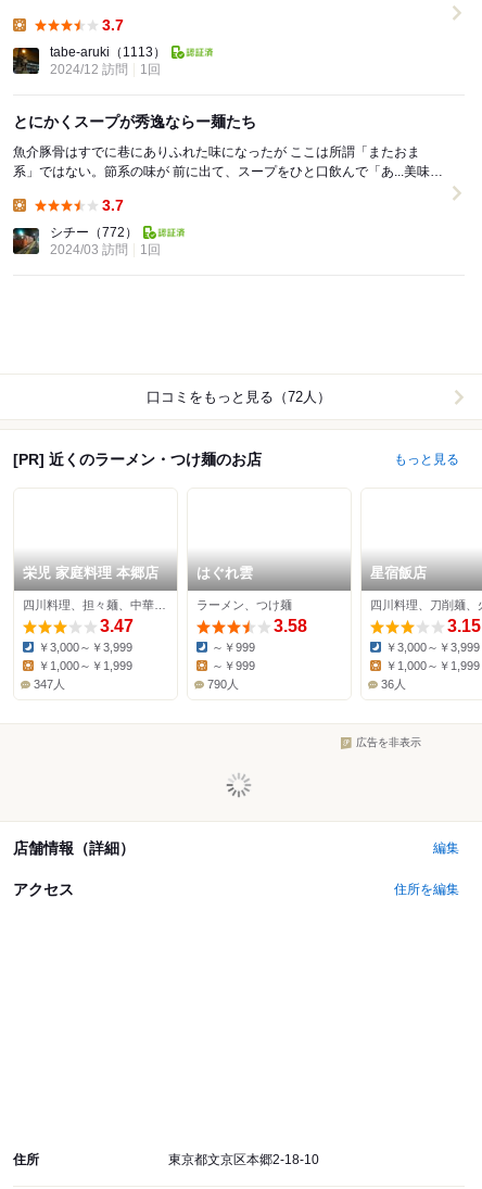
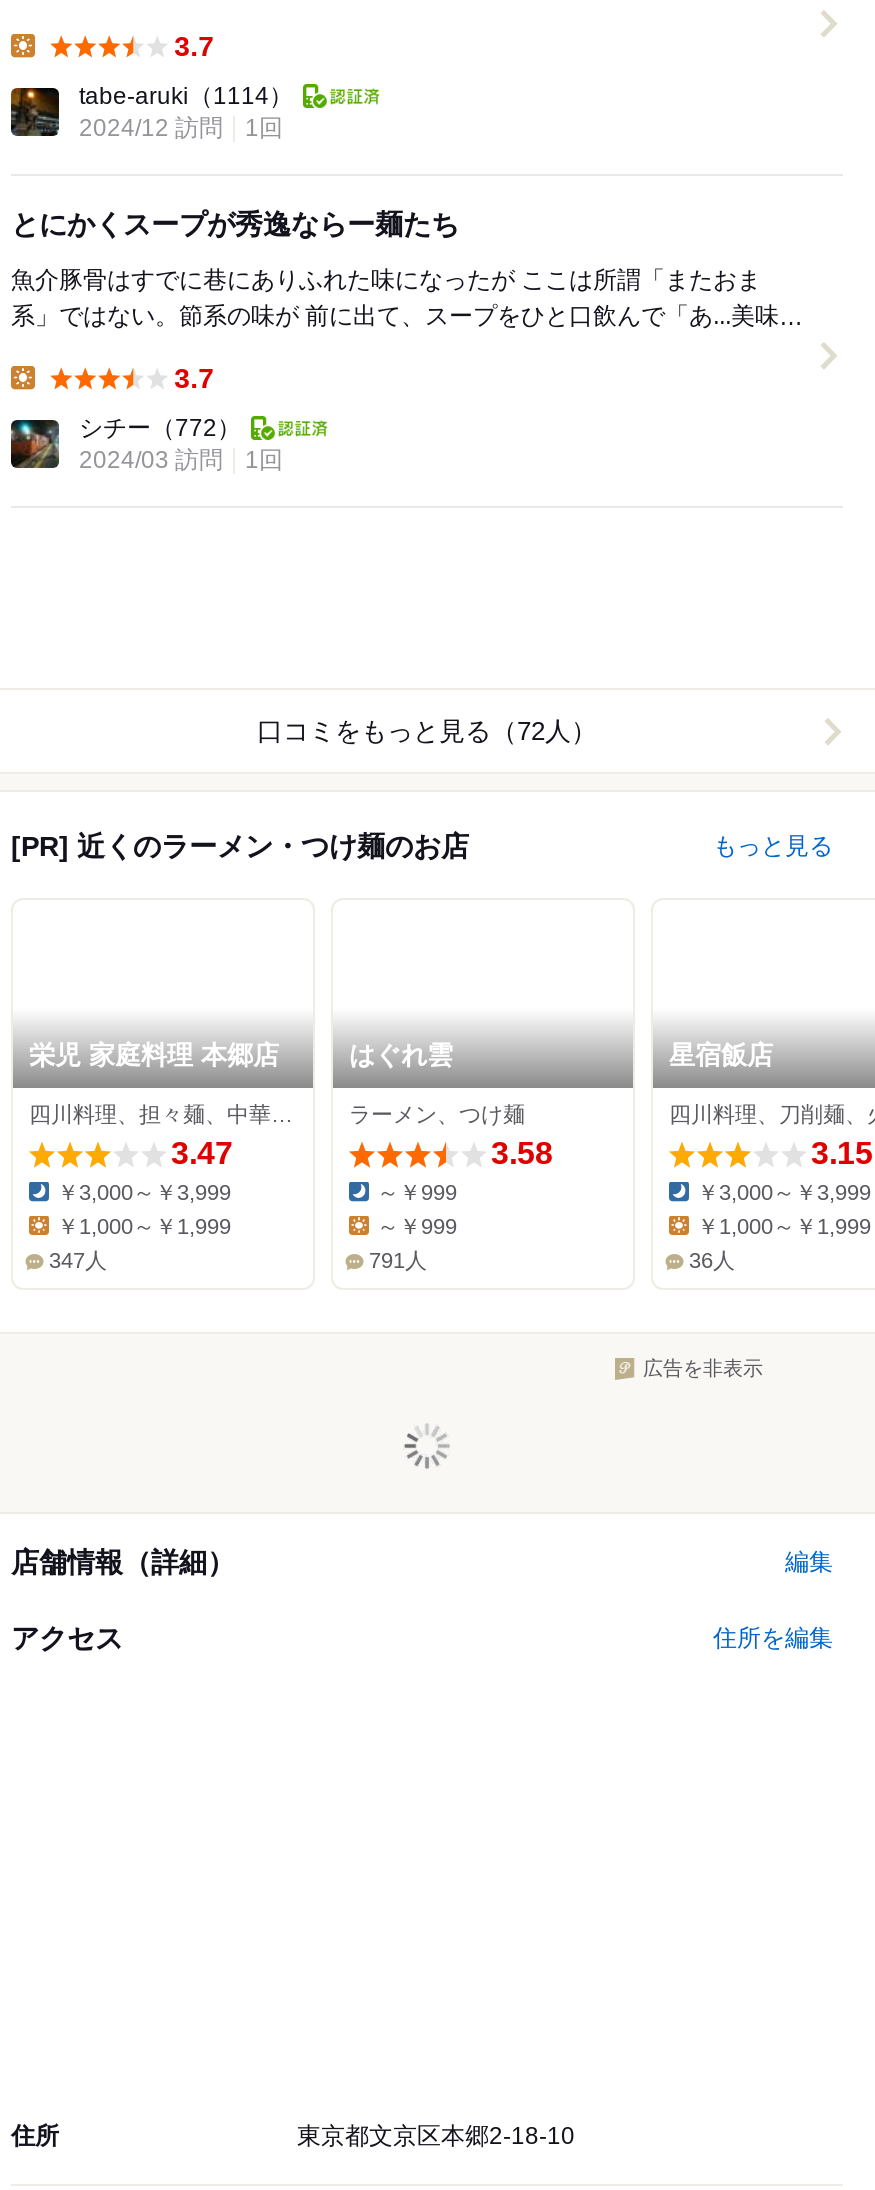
- tabe-aruki（1113）
+ tabe-aruki（1114）

- 790人
+ 791人
